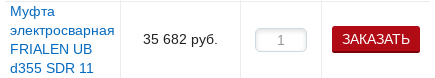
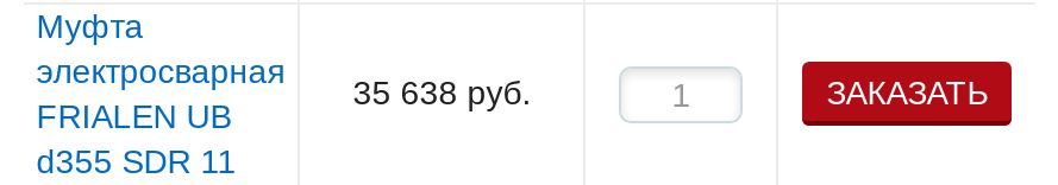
- 35 682 руб.
+ 35 638 руб.
